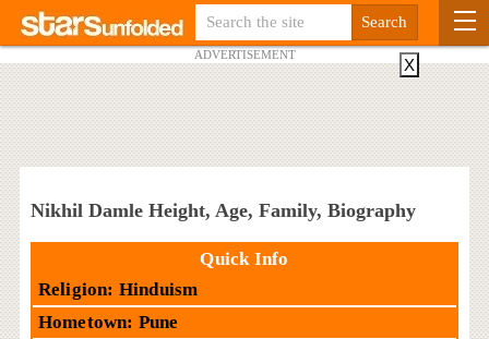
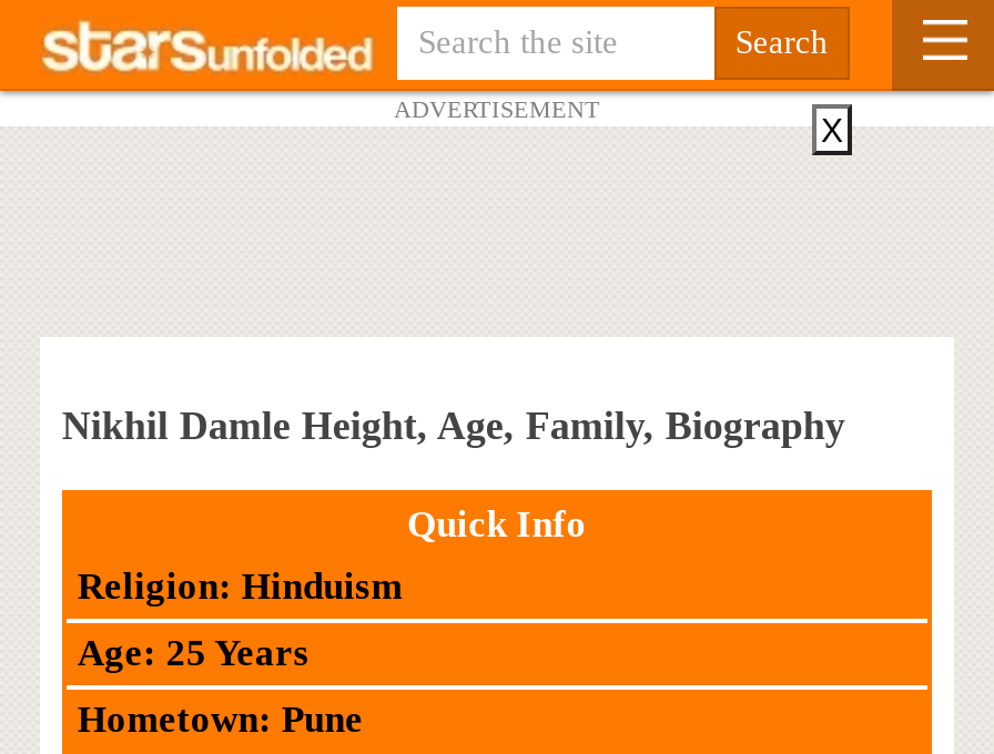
+ Age: 25 Years
